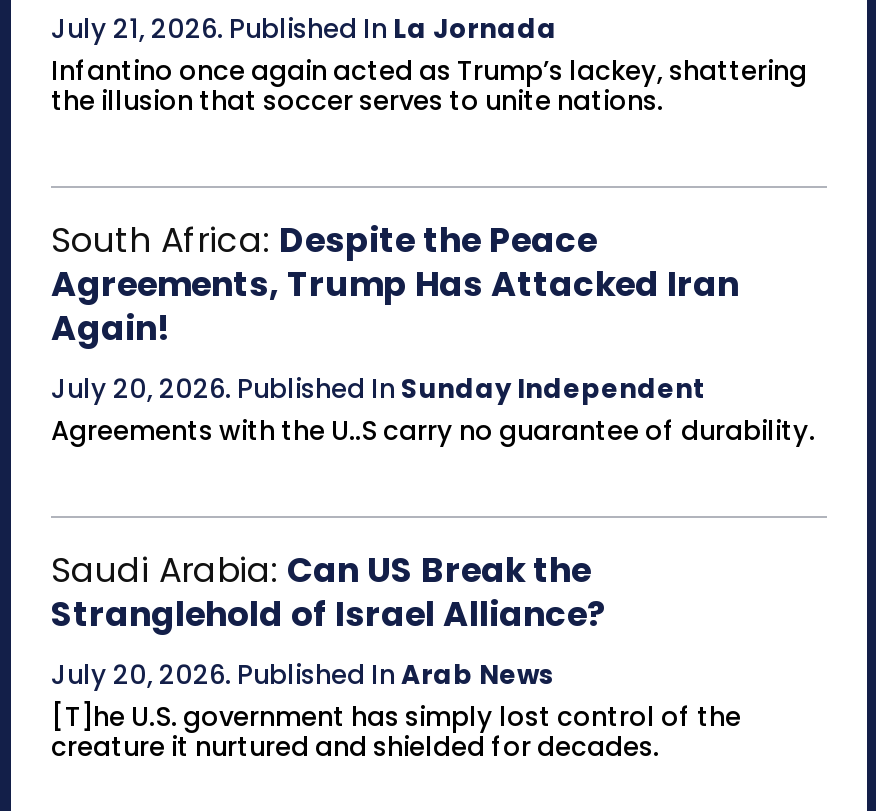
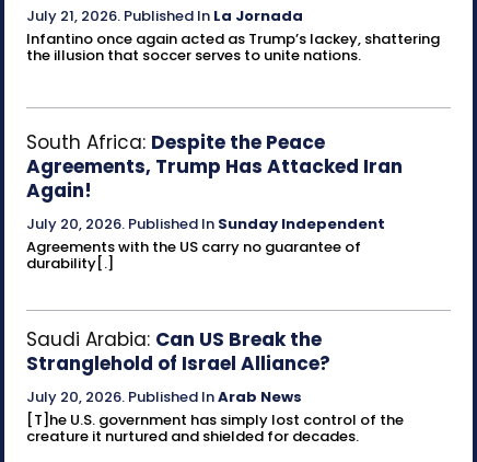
- Agreements with the U..S carry no guarantee of durability.
+ Agreements with the US carry no guarantee of
+ durability[.]
